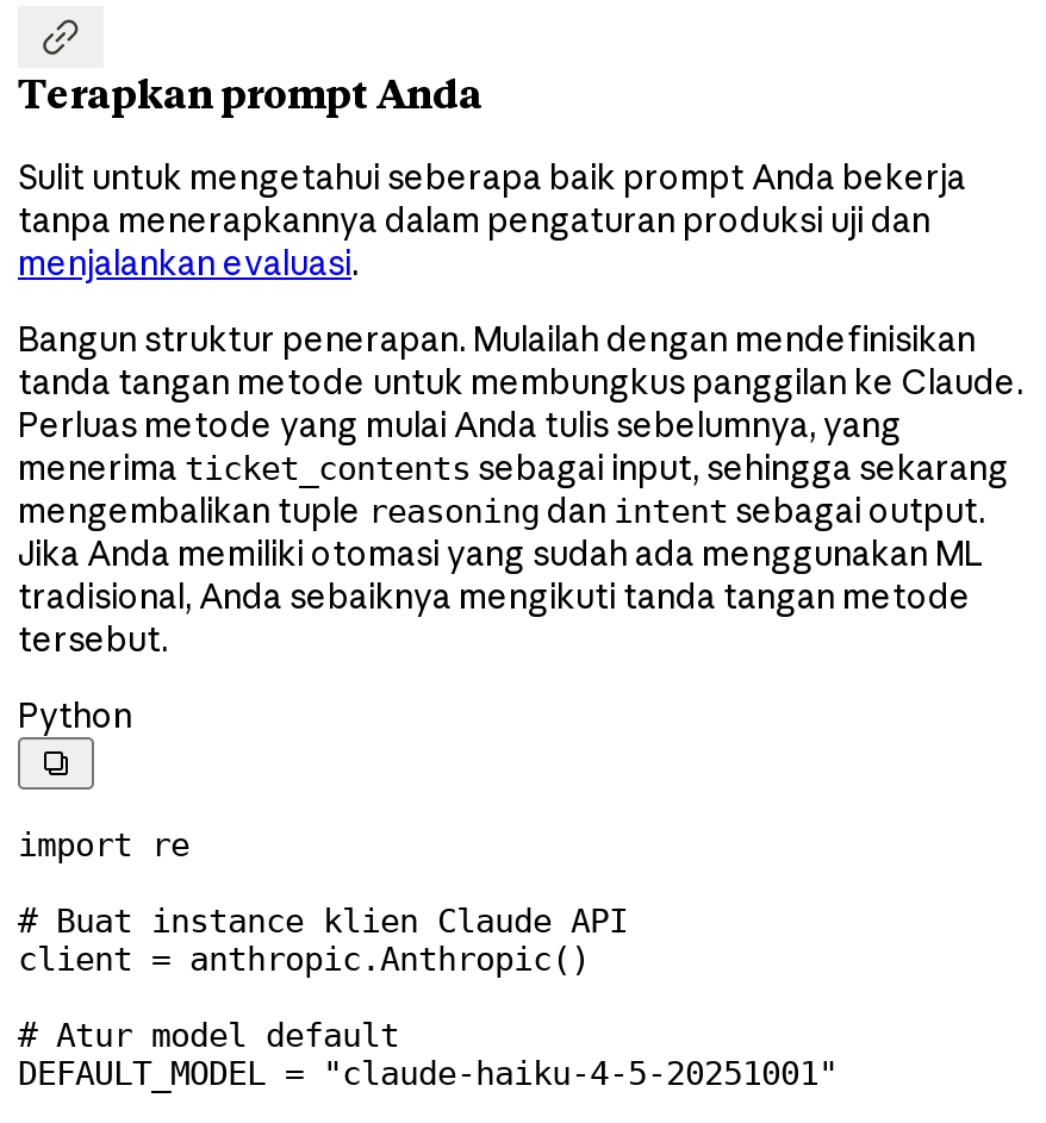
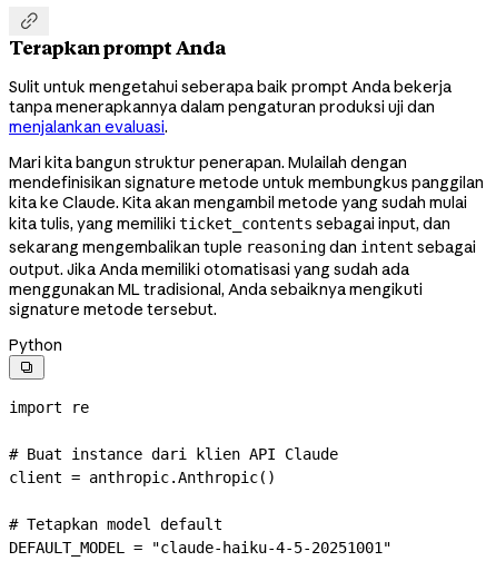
- Bangun struktur penerapan. Mulailah dengan mendefinisikan
- tanda tangan metode untuk membungkus panggilan ke Claude.
- Perluas metode yang mulai Anda tulis sebelumnya, yang
- menerima ticket_contents sebagai input, sehingga sekarang
- mengembalikan tuple reasoning dan intent sebagai output.
- Jika Anda memiliki otomasi yang sudah ada menggunakan ML
- tradisional, Anda sebaiknya mengikuti tanda tangan metode
- tersebut.
+ Mari kita bangun struktur penerapan. Mulailah dengan
+ mendefinisikan signature metode untuk membungkus panggilan
+ kita ke Claude. Kita akan mengambil metode yang sudah mulai
+ kita tulis, yang memiliki ticket_contents sebagai input, dan
+ sekarang mengembalikan tuple reasoning dan intent sebagai
+ output. Jika Anda memiliki otomatisasi yang sudah ada
+ menggunakan ML tradisional, Anda sebaiknya mengikuti
+ signature metode tersebut.

- # Buat instance klien Claude API
+ # Buat instance dari klien API Claude

- # Atur model default
+ # Tetapkan model default
